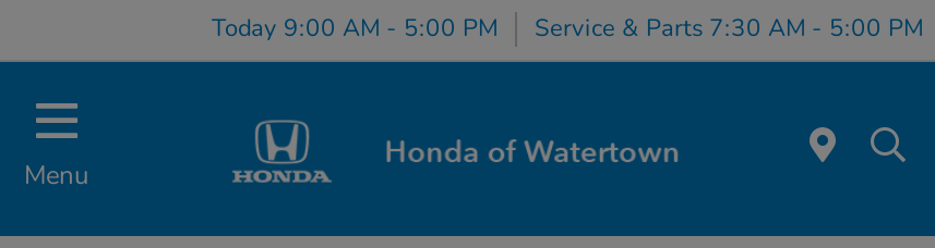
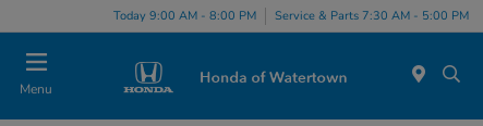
- Today 9:00 AM - 5:00 PM Service & Parts 7:30 AM - 5:00 PM
+ Today 9:00 AM - 8:00 PM Service & Parts 7:30 AM - 5:00 PM
